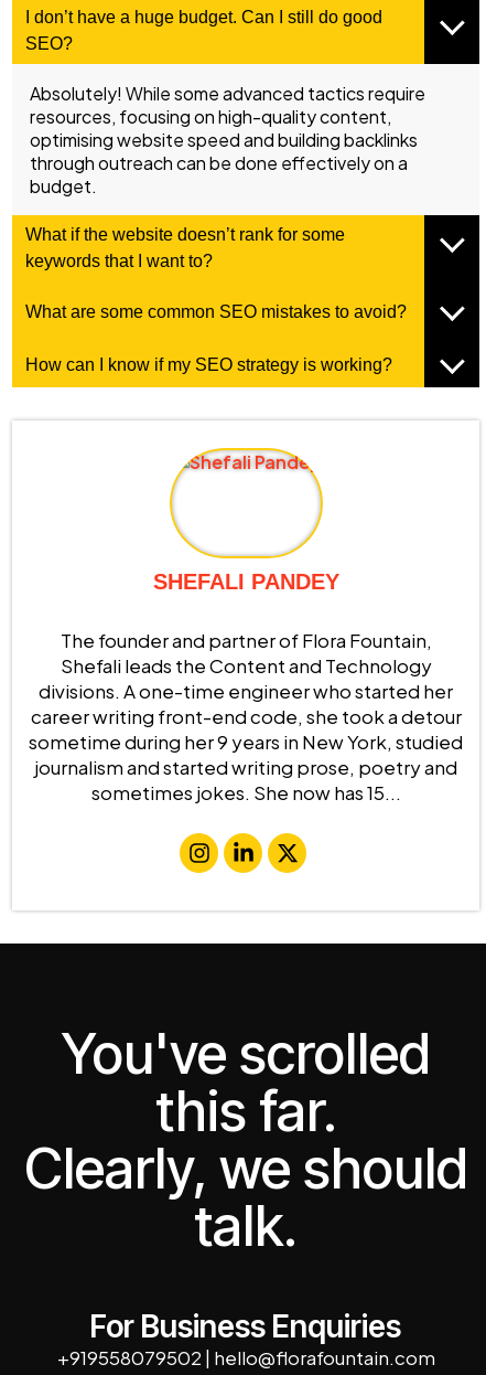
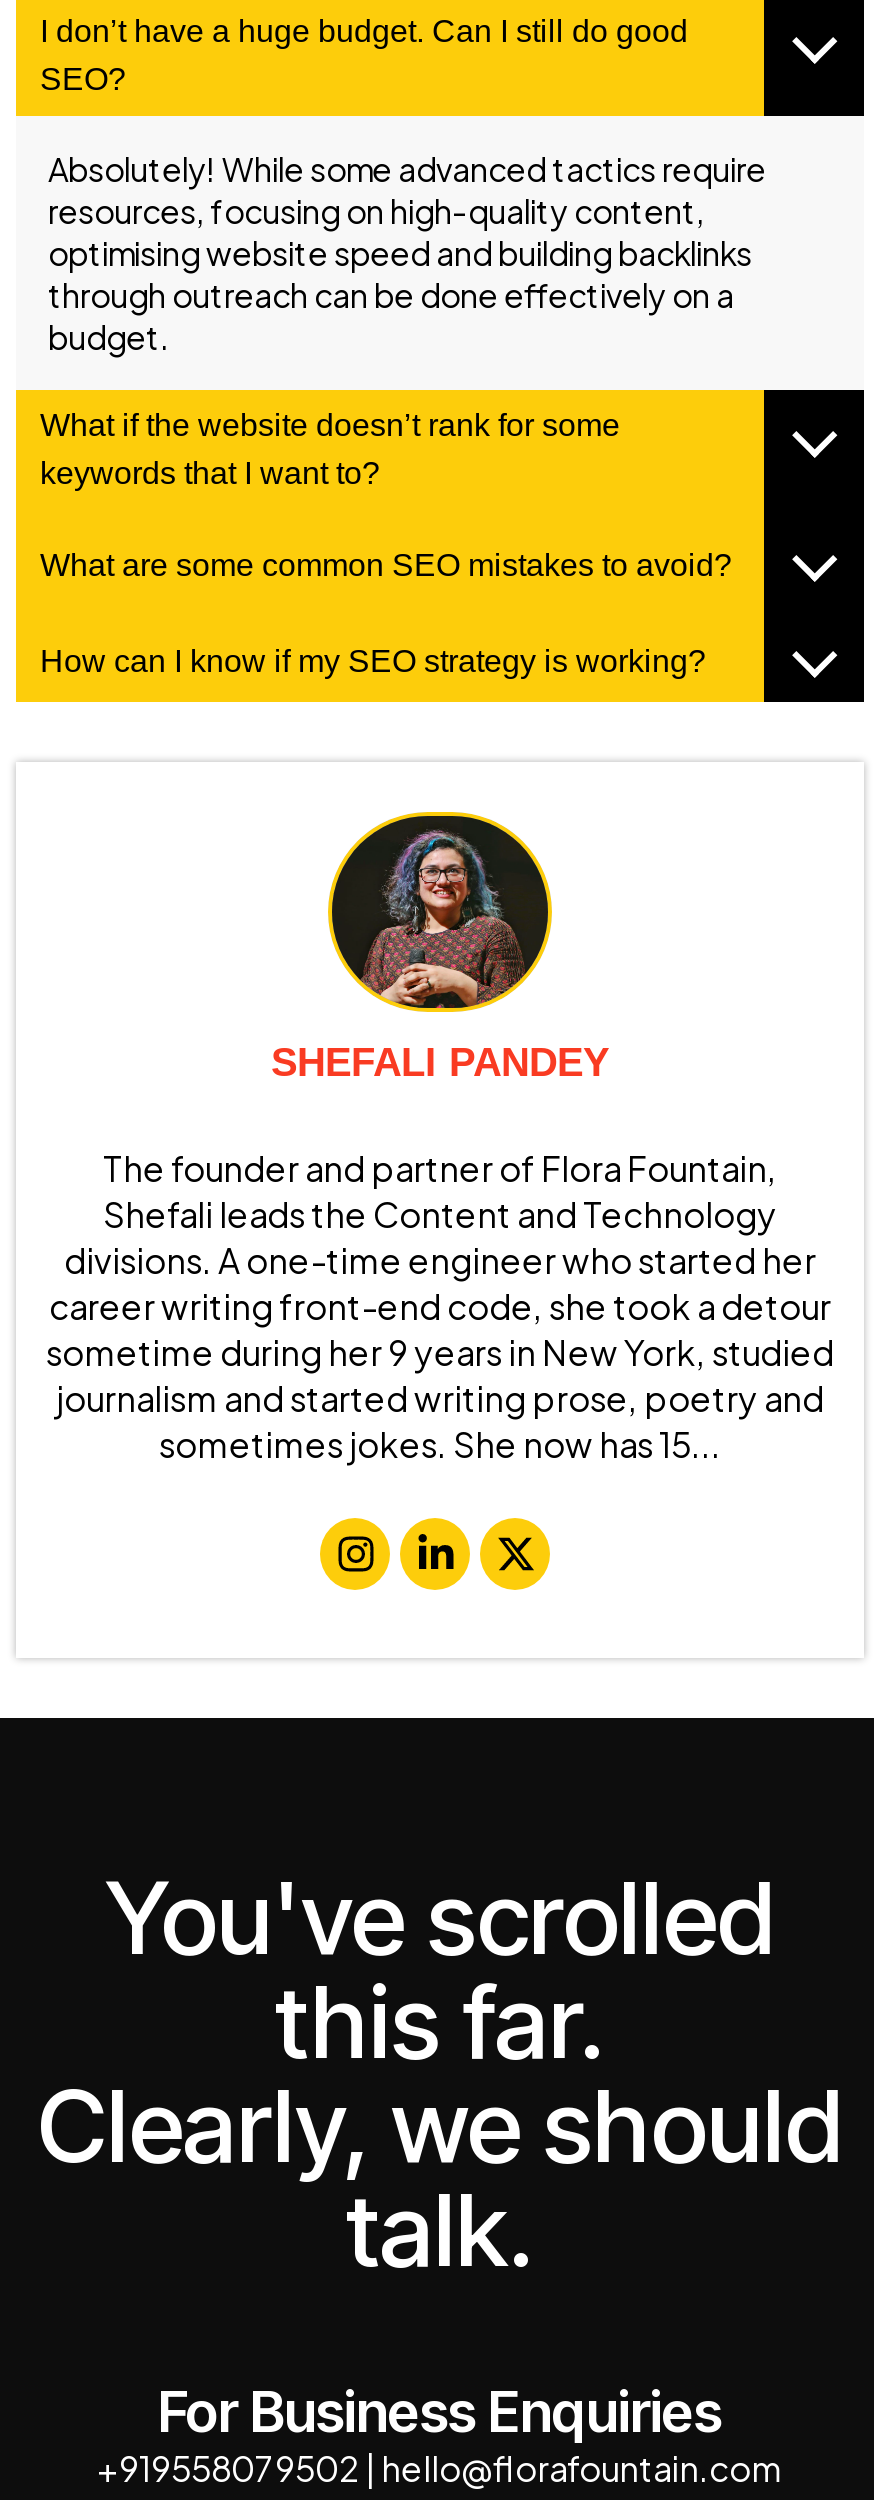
- [image]
+ [image]
